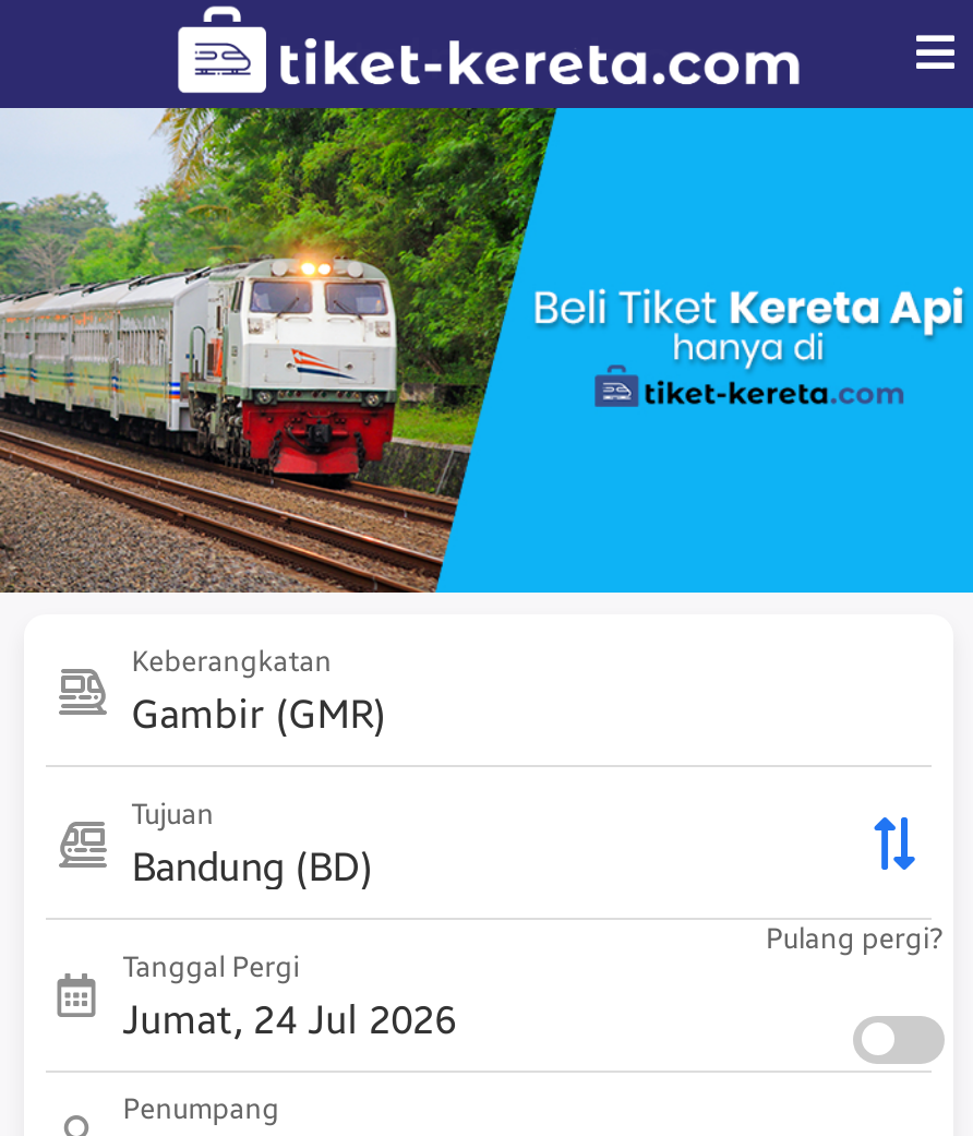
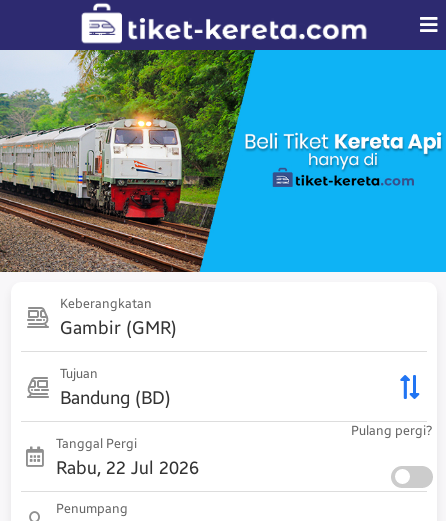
- Jumat, 24 Jul 2026
+ Rabu, 22 Jul 2026
